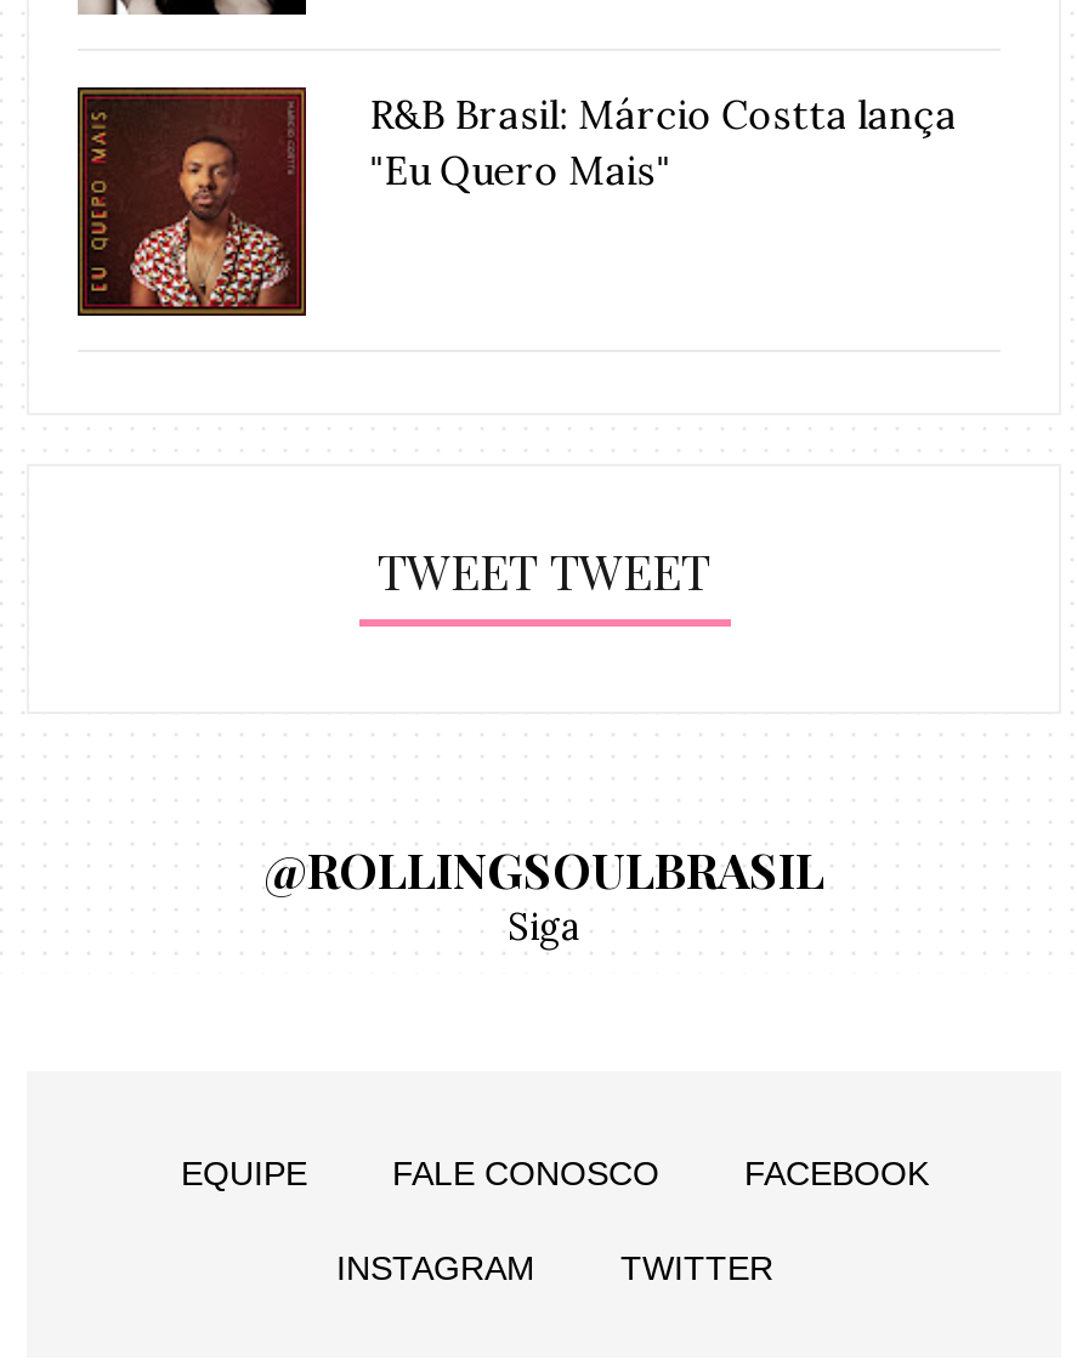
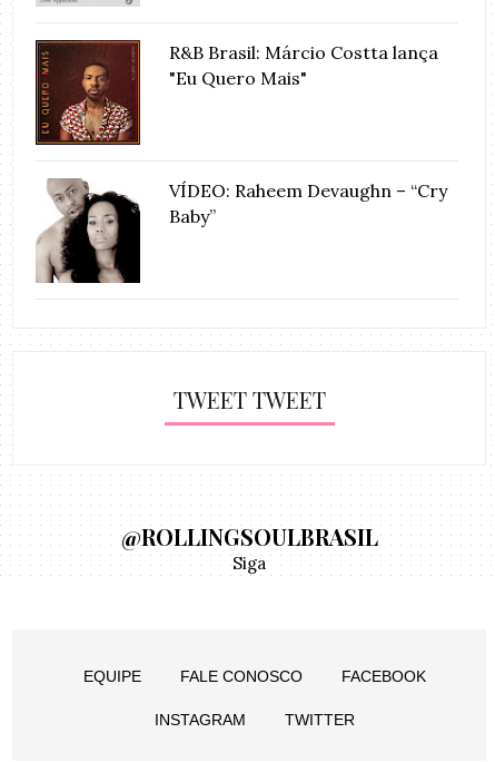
+ [image]
+ VÍDEO: Raheem Devaughn – “Cry
+ Baby”
